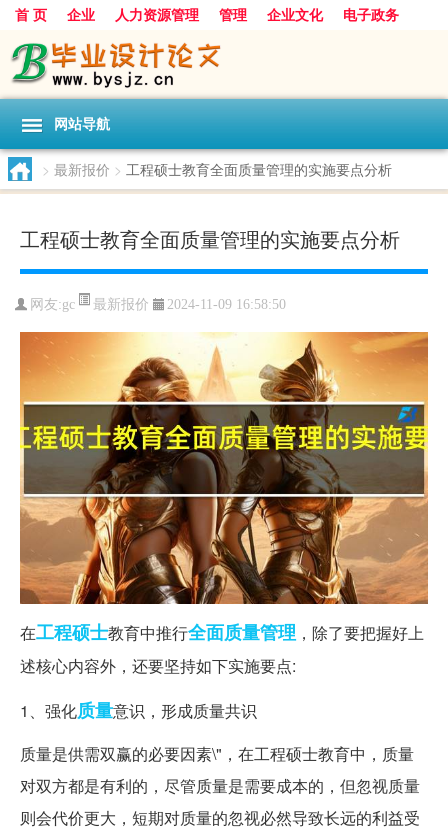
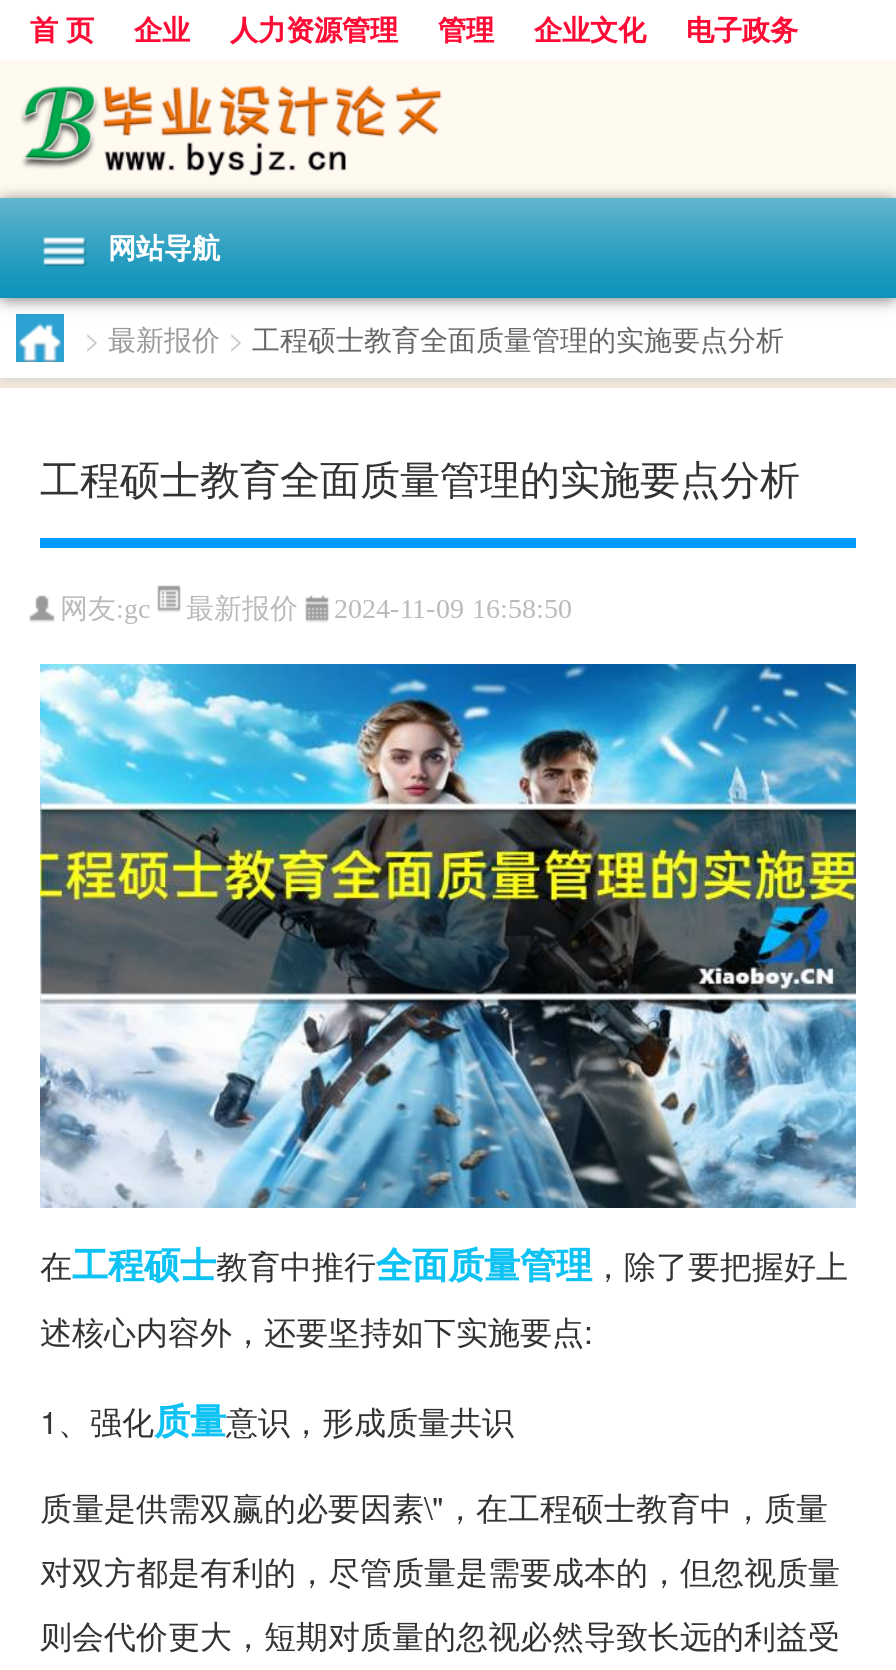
- [image]
+ [image]
